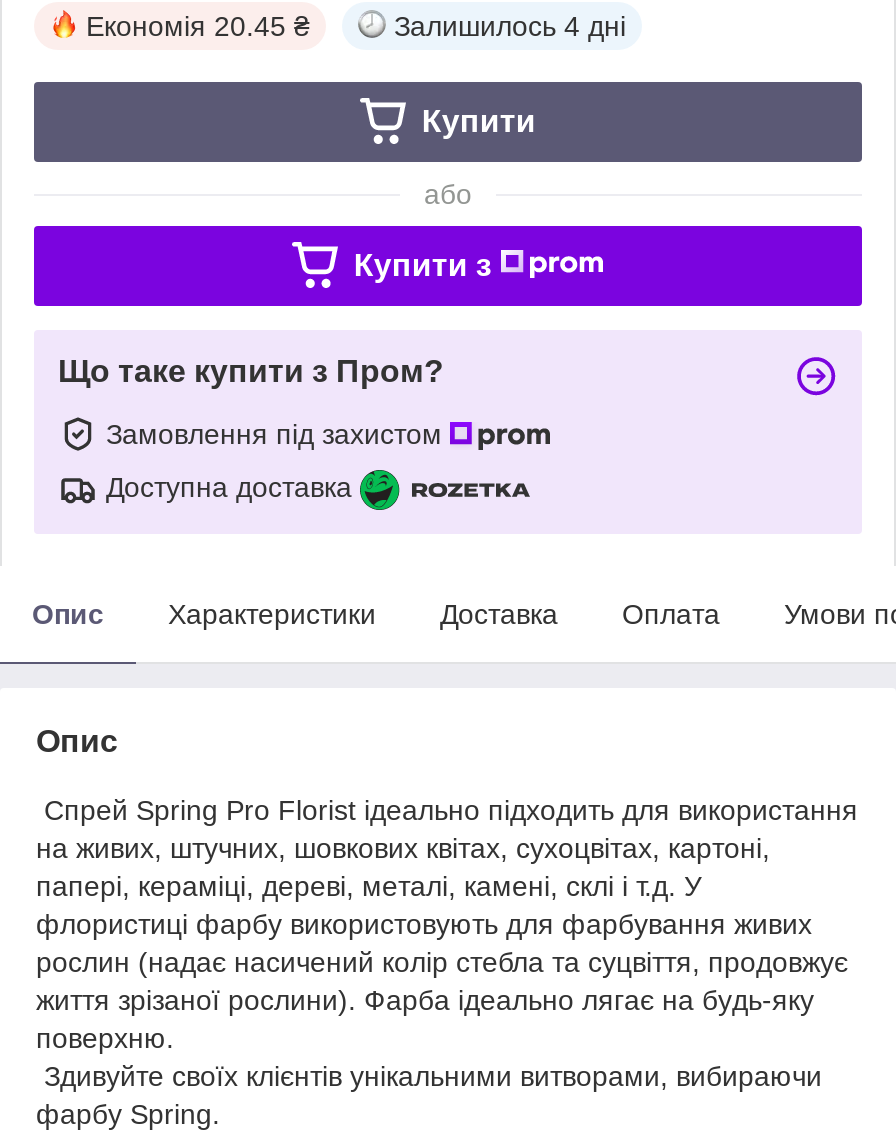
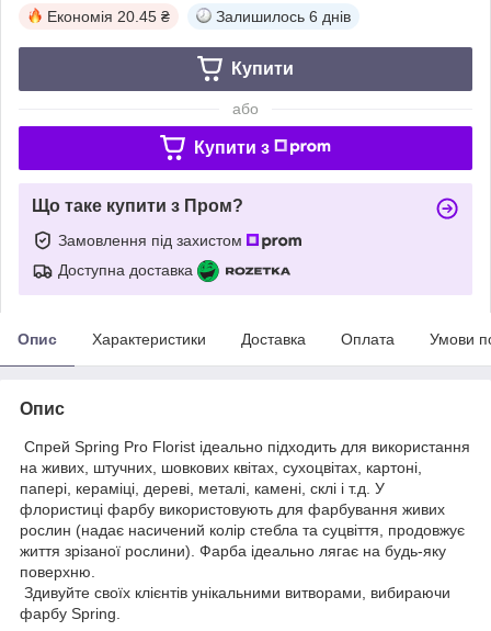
- Залишилось 4 дні
+ Залишилось 6 днів
